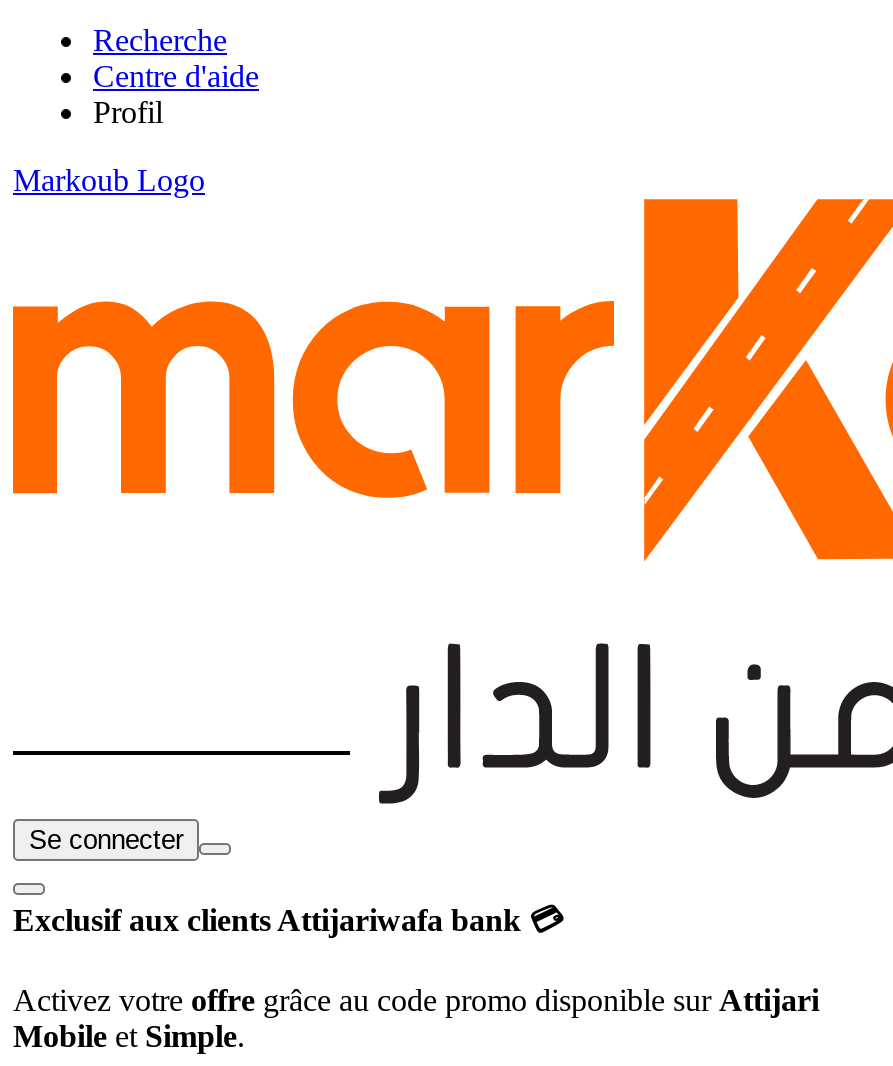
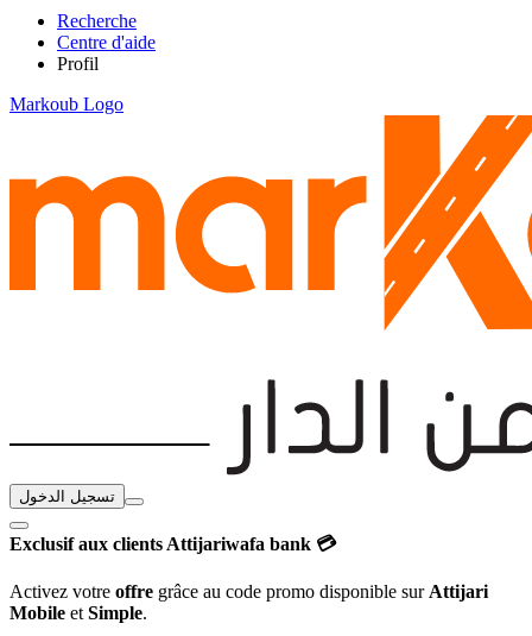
- Se connecter
+ تسجيل الدخول
